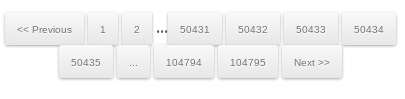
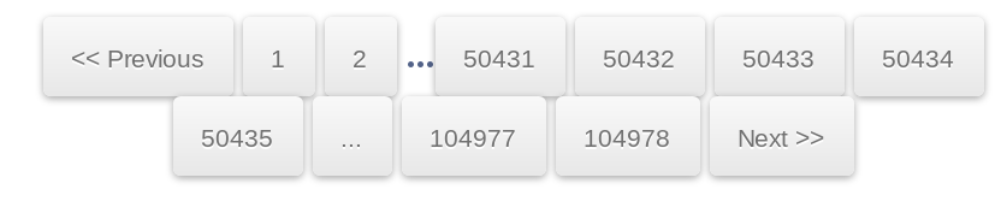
- 104794
+ 104977

- 104795
+ 104978
